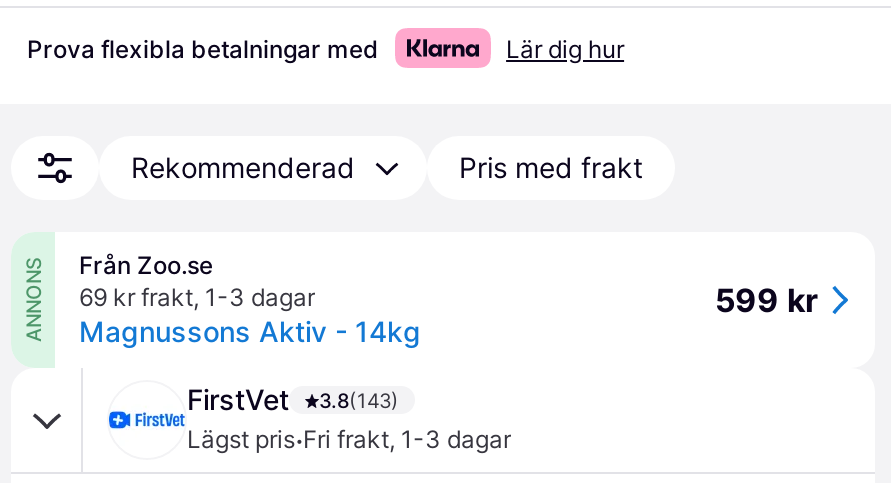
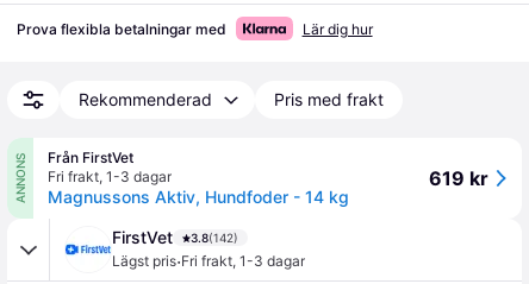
- Från Zoo.se
- 69 kr frakt, 1-3 dagar
- Magnussons Aktiv - 14kg
+ Från FirstVet
+ Fri frakt, 1-3 dagar
+ Magnussons Aktiv, Hundfoder - 14 kg

- 599 kr
+ 619 kr

- FirstVet 3.8(143)
+ FirstVet 3.8(142)
